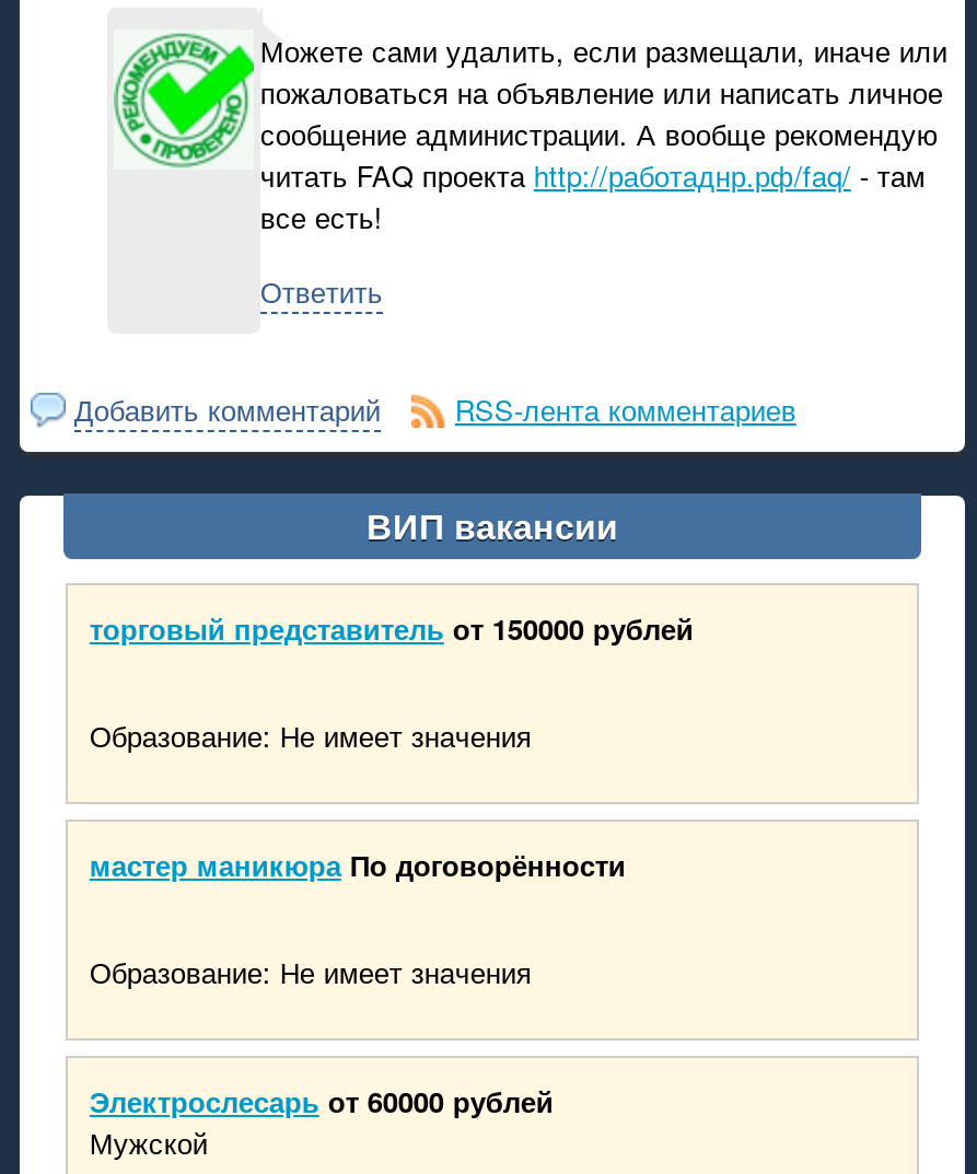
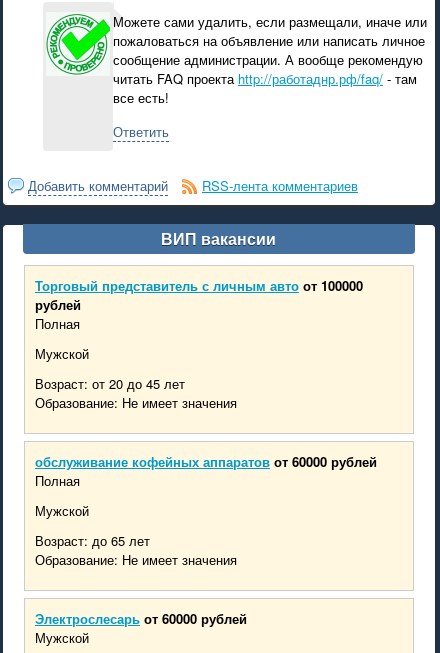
- торговый представитель от 150000 рублей
+ Торговый представитель с личным авто от 100000
+ рублей
+ Полная
+ Мужской
+ Возраст: от 20 до 45 лет

- мастер маникюра По договорённости
+ обслуживание кофейных аппаратов от 60000 рублей
+ Полная
+ Мужской
+ Возраст: до 65 лет
